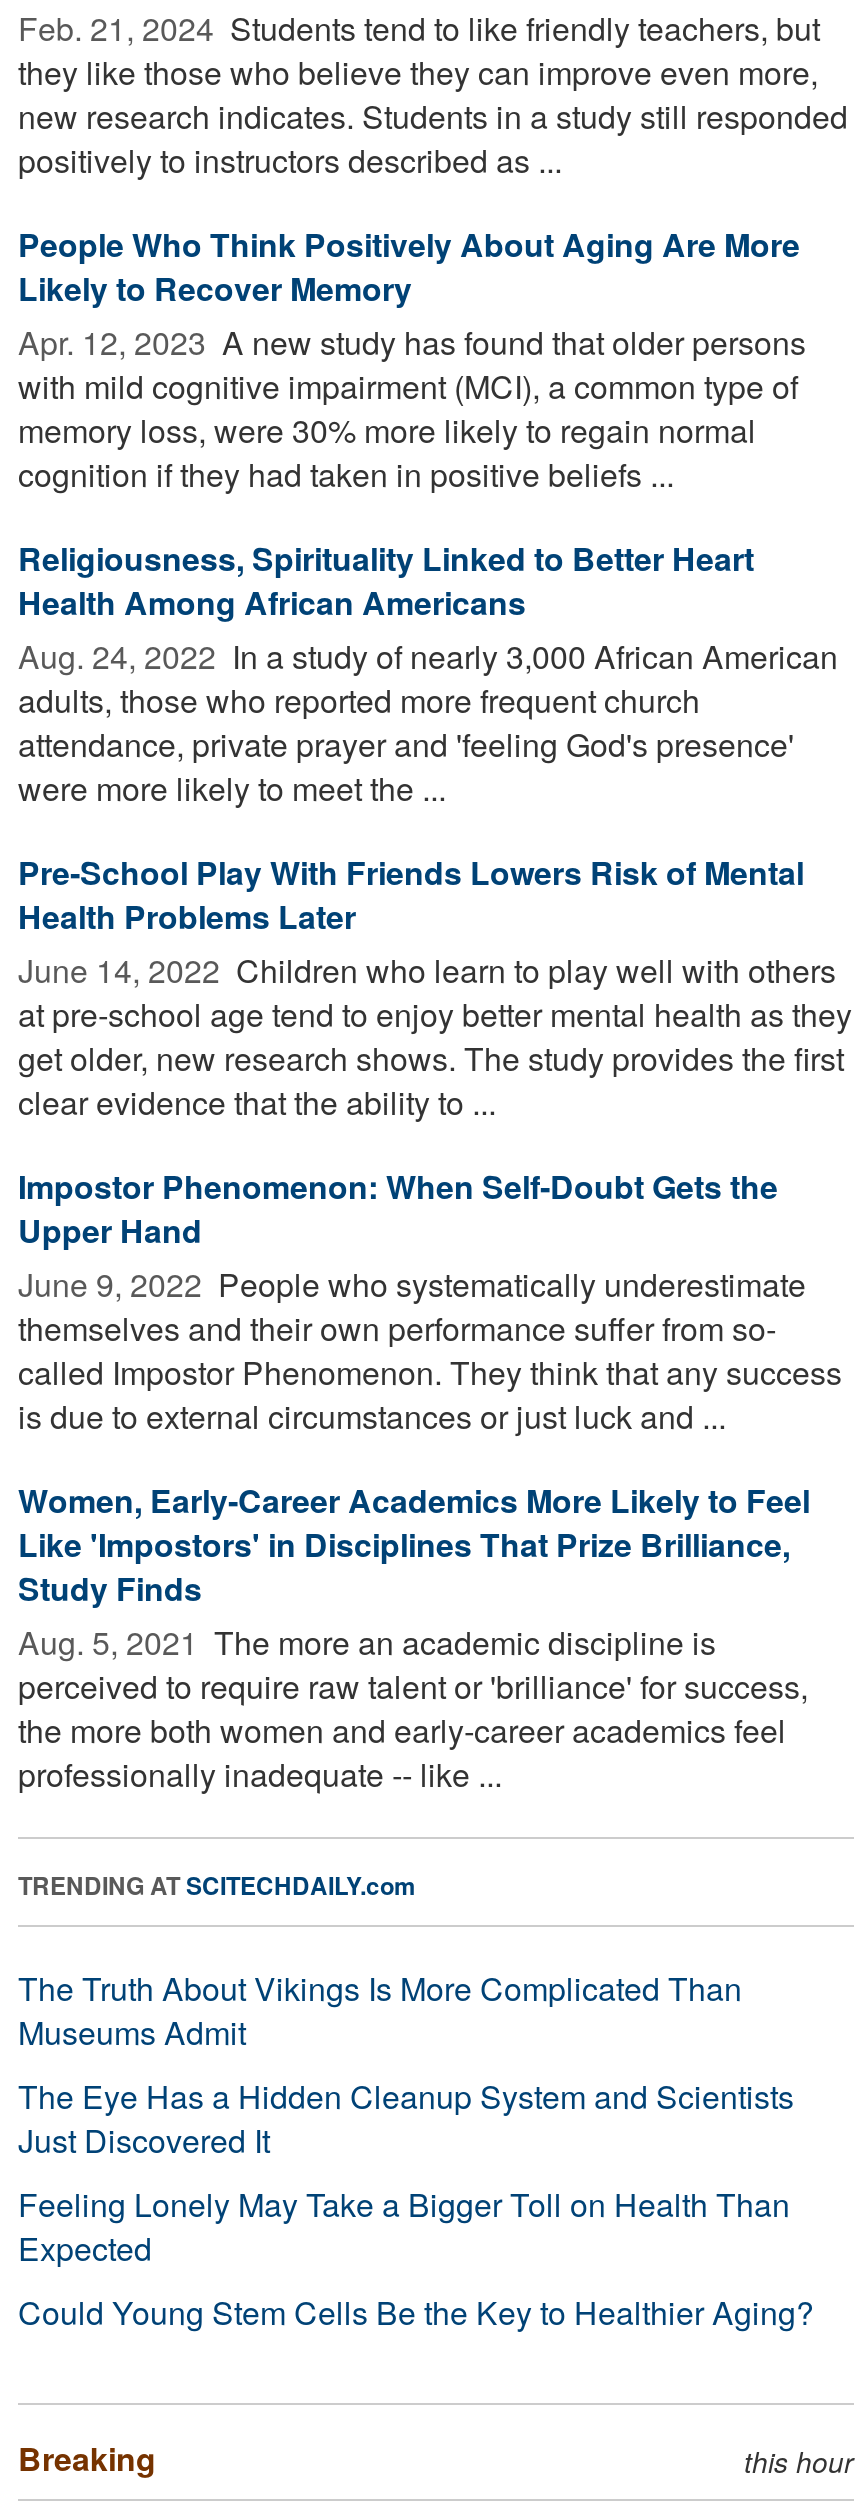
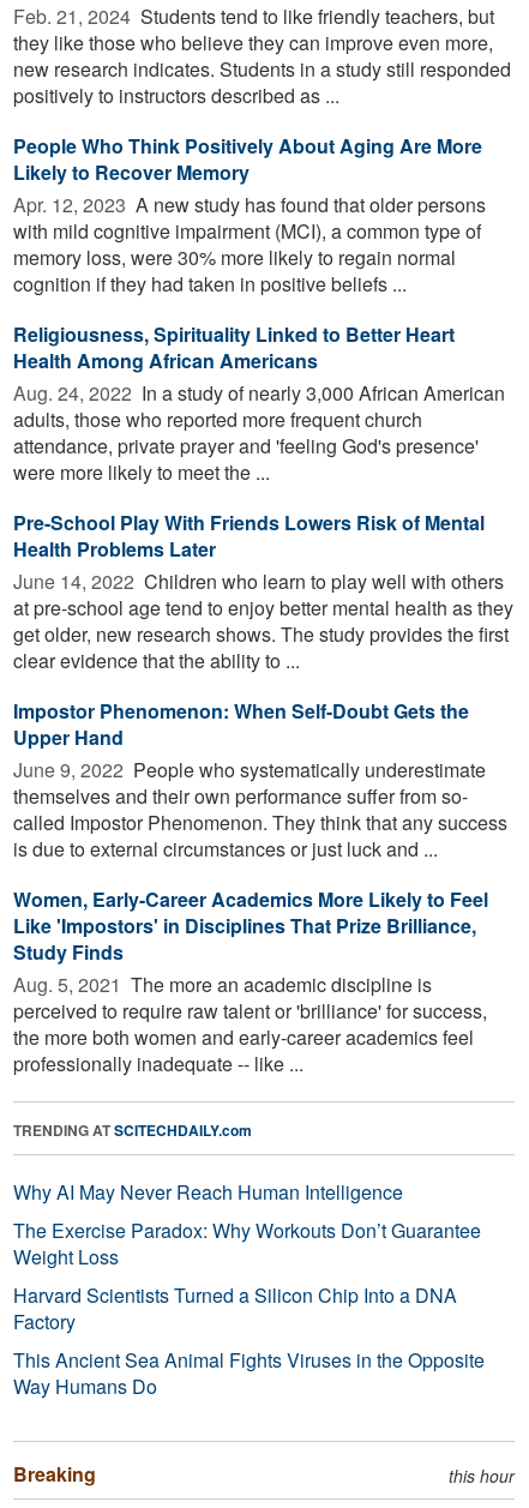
- The Truth About Vikings Is More Complicated Than
- Museums Admit
- The Eye Has a Hidden Cleanup System and Scientists
- Just Discovered It
- Feeling Lonely May Take a Bigger Toll on Health Than
- Expected
- Could Young Stem Cells Be the Key to Healthier Aging?
+ Why AI May Never Reach Human Intelligence
+ The Exercise Paradox: Why Workouts Don’t Guarantee
+ Weight Loss
+ Harvard Scientists Turned a Silicon Chip Into a DNA
+ Factory
+ This Ancient Sea Animal Fights Viruses in the Opposite
+ Way Humans Do
